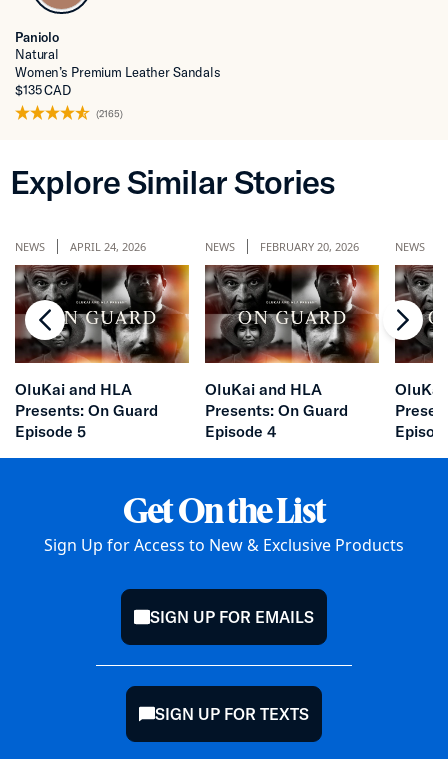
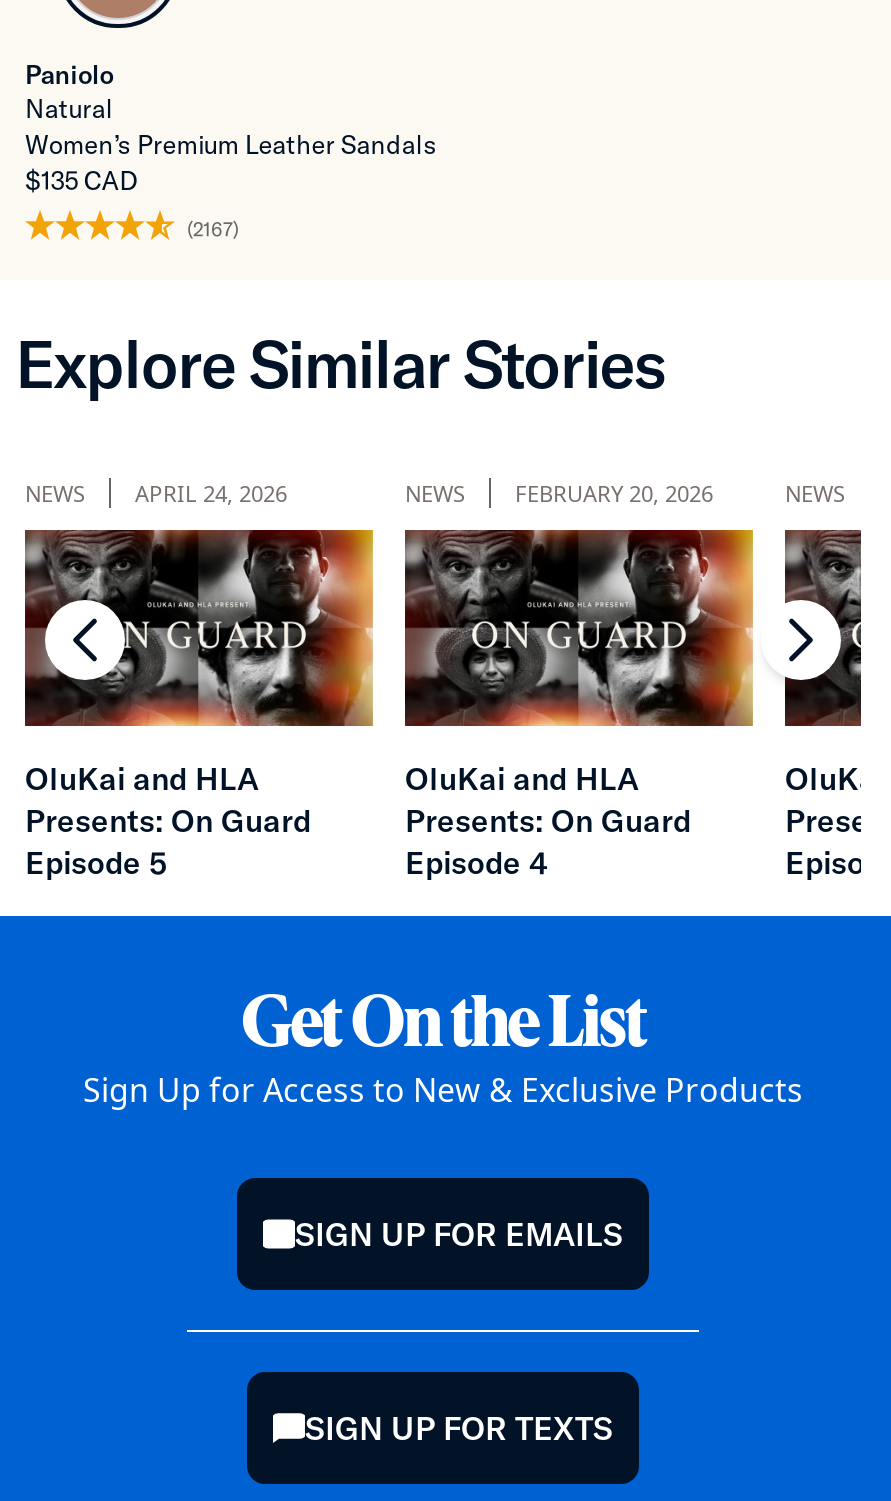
- (2165)
+ (2167)
